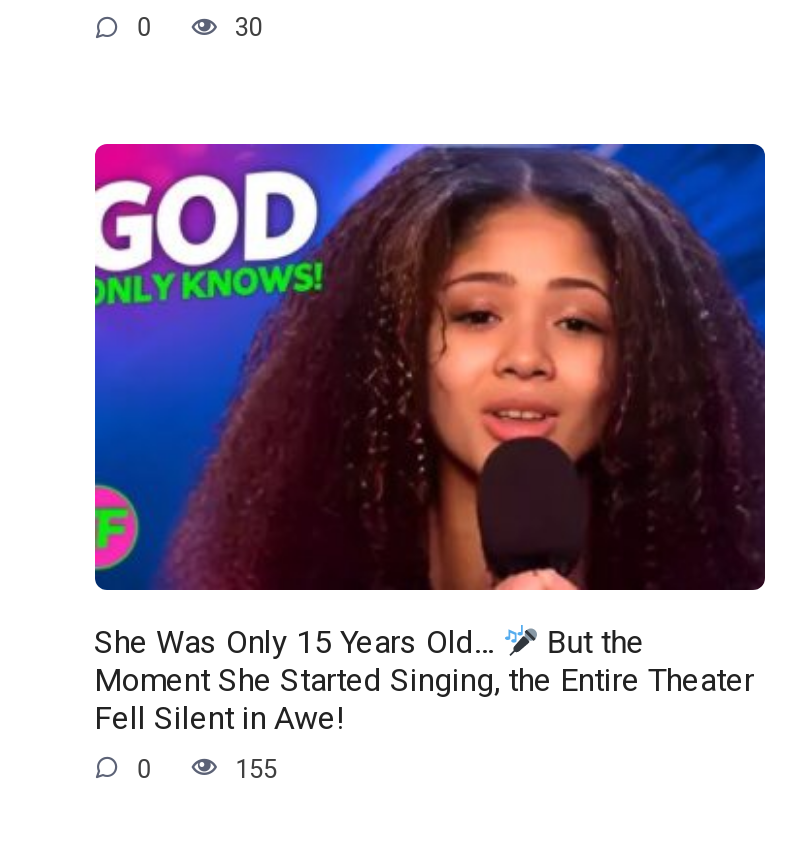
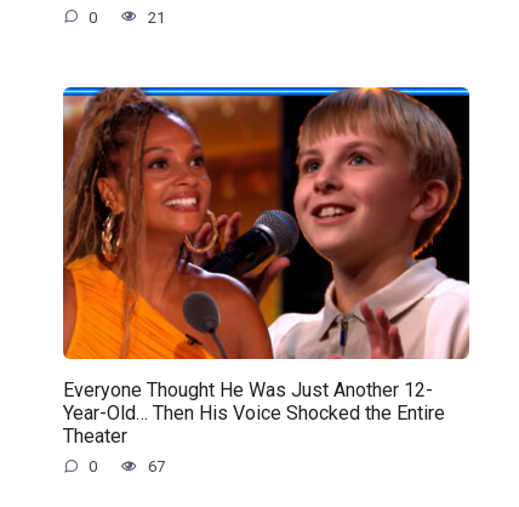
- 30
+ 21

- [image]
- She Was Only 15 Years Old…
- But the
- Moment She Started Singing, the Entire Theater
- Fell Silent in Awe!
+ [image]
+ Everyone Thought He Was Just Another 12-
+ Year-Old… Then His Voice Shocked the Entire
+ Theater

- 155
+ 67
